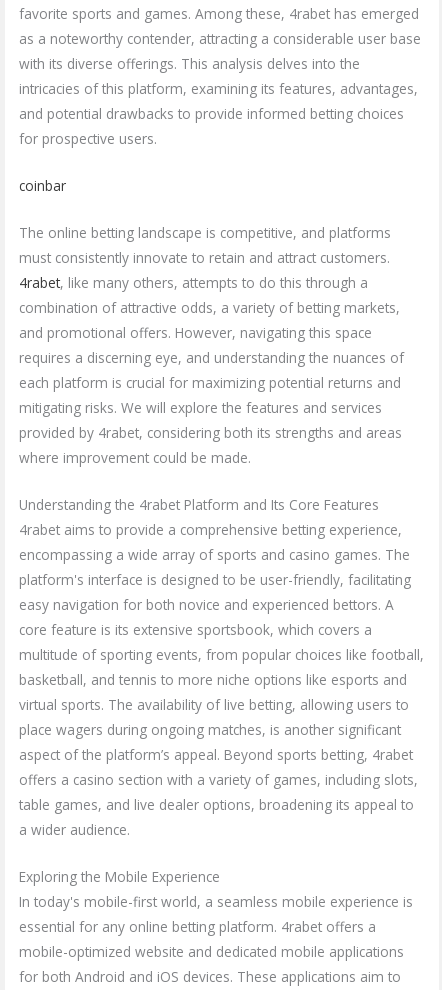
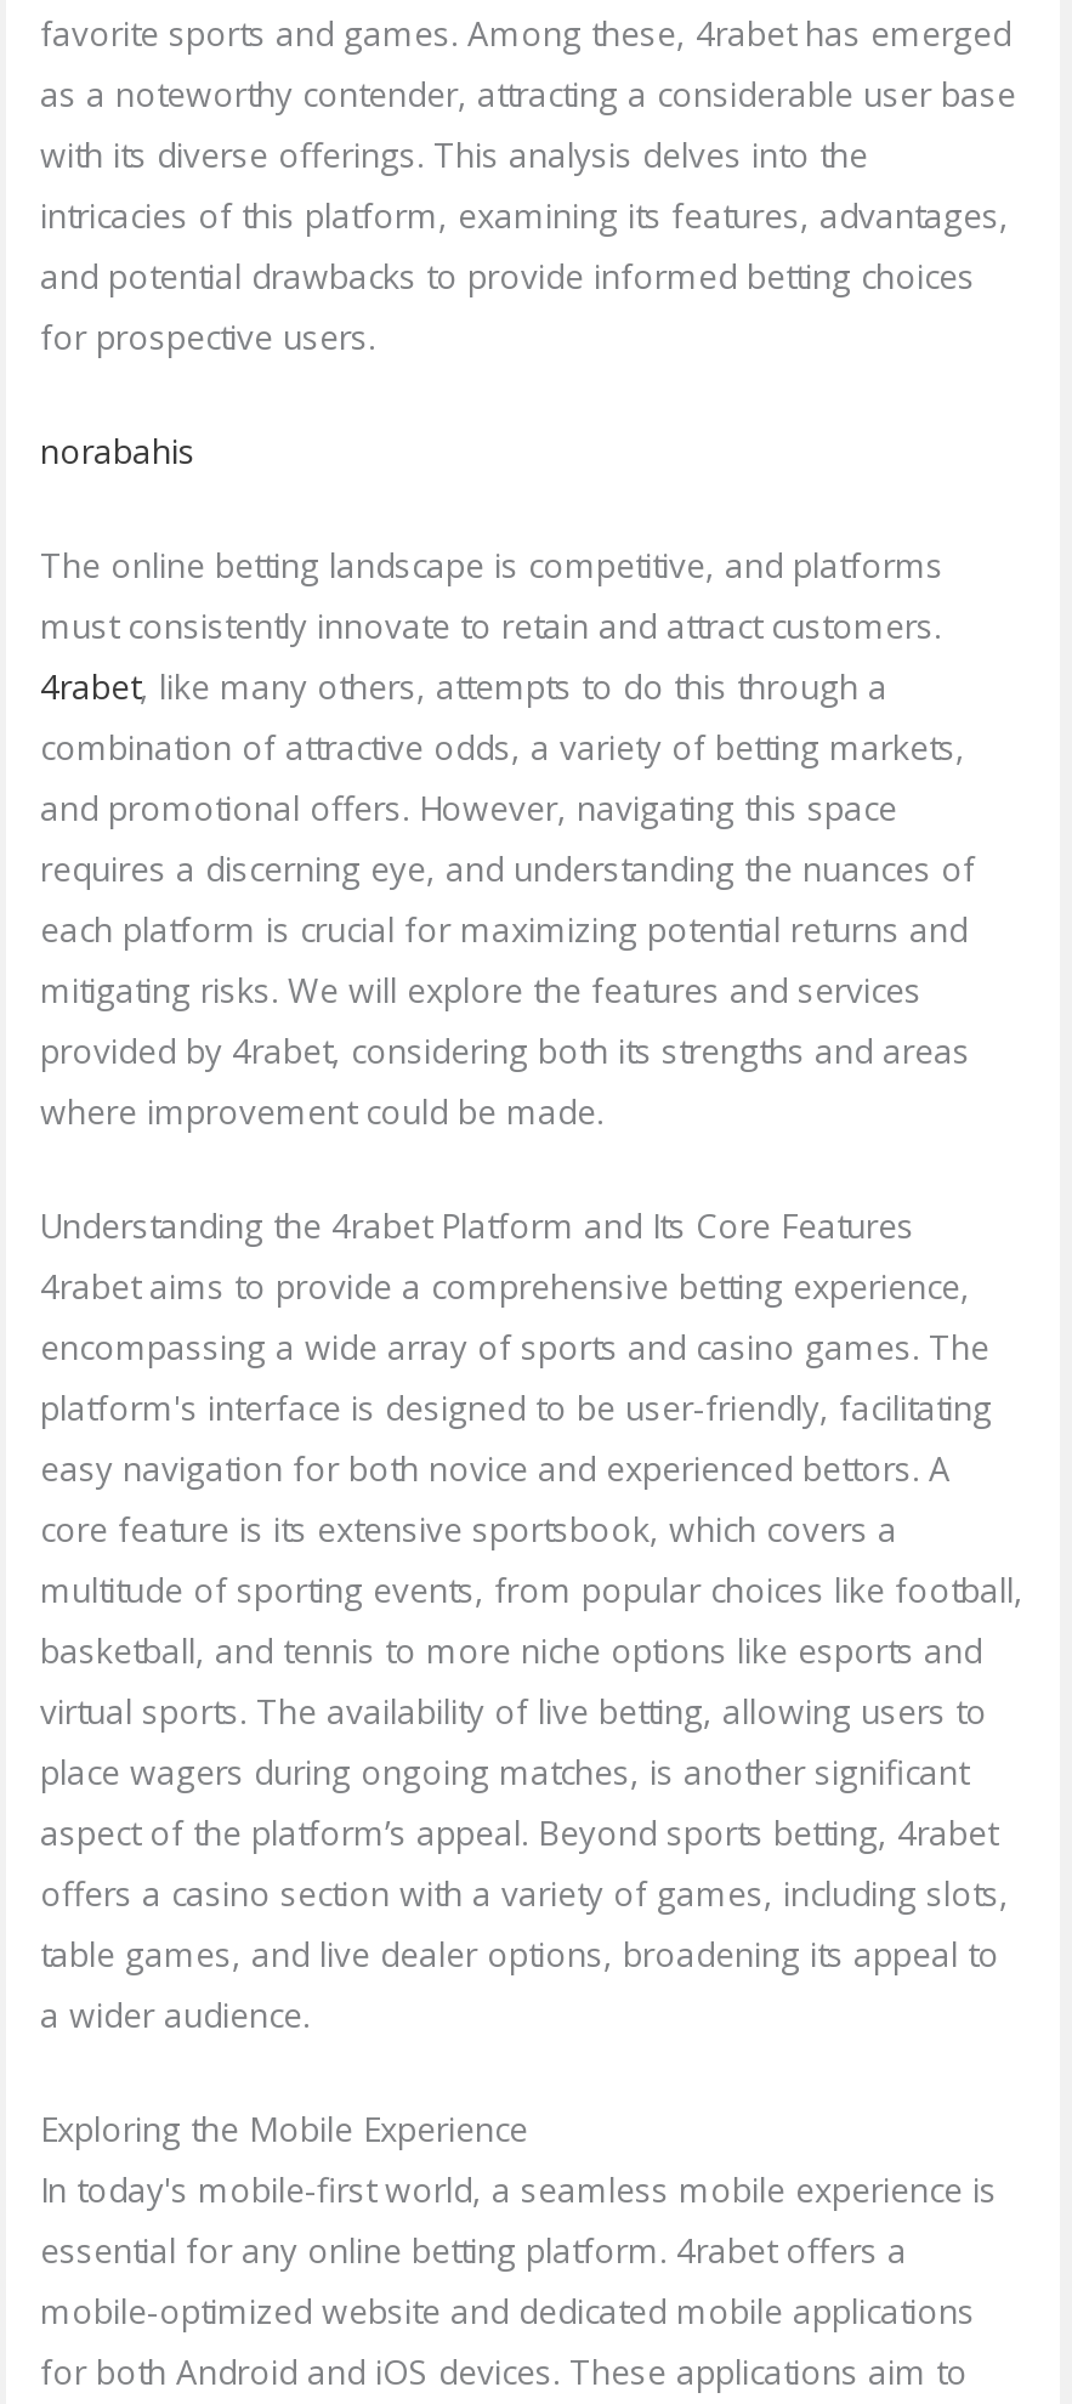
- coinbar
+ norabahis
